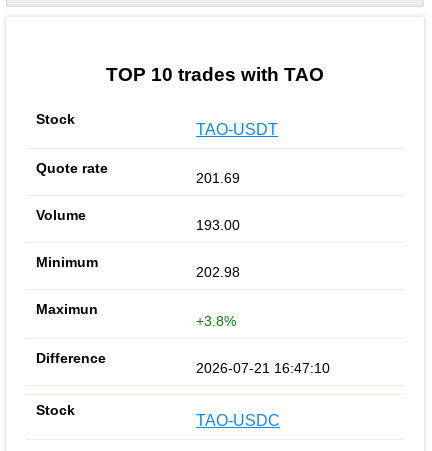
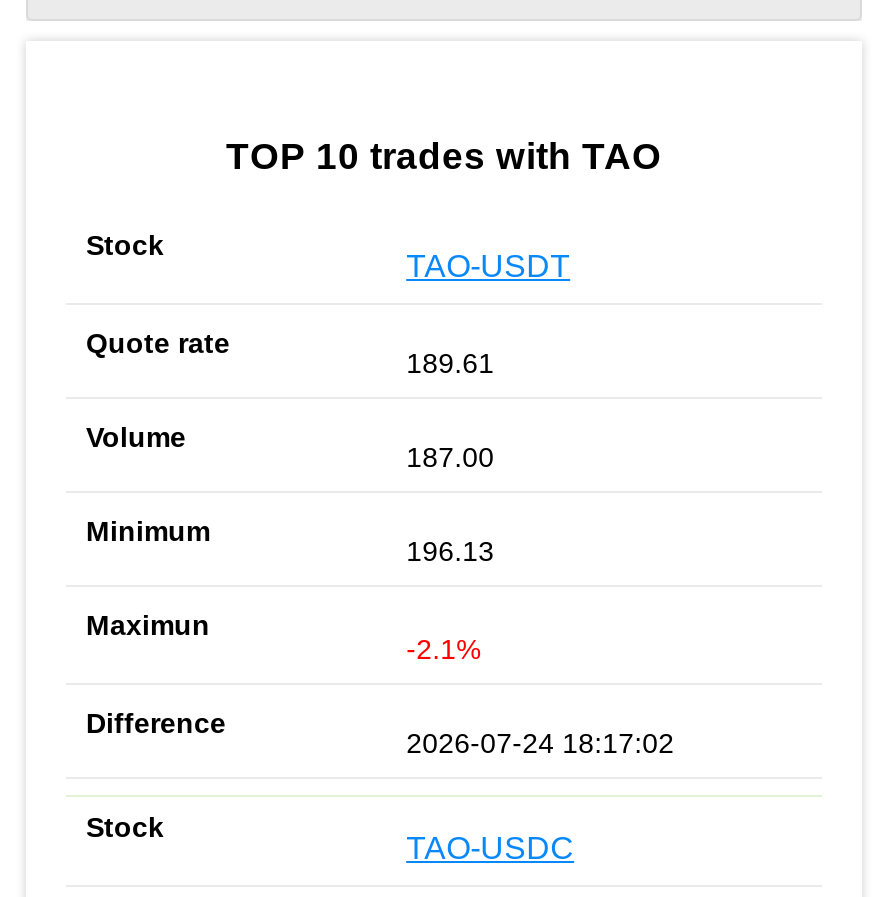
- 201.69
+ 189.61

- 193.00
+ 187.00

- 202.98
+ 196.13

- +3.8%
+ -2.1%

- 2026-07-21 16:47:10
+ 2026-07-24 18:17:02
